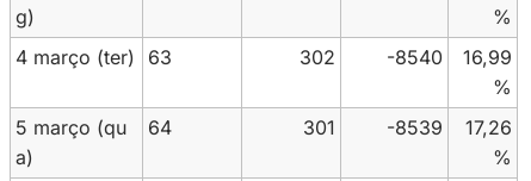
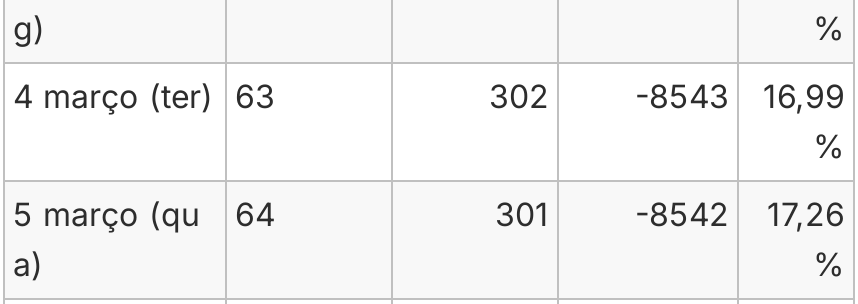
- -8540 16,99
+ -8543 16,99

- -8539 17,26
+ -8542 17,26
